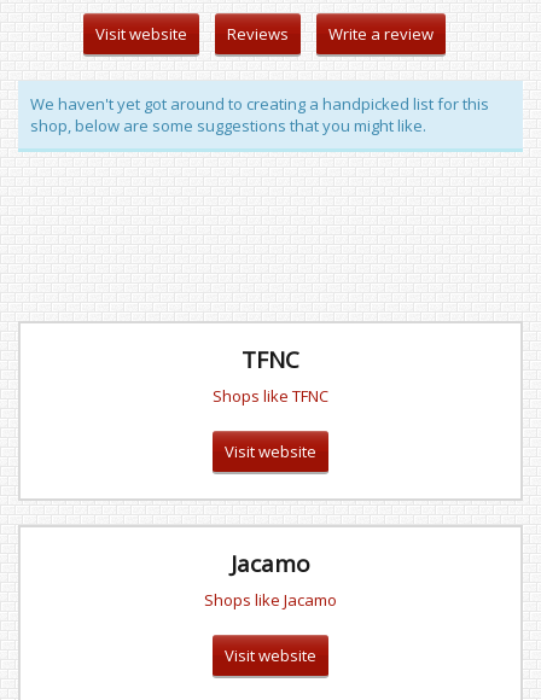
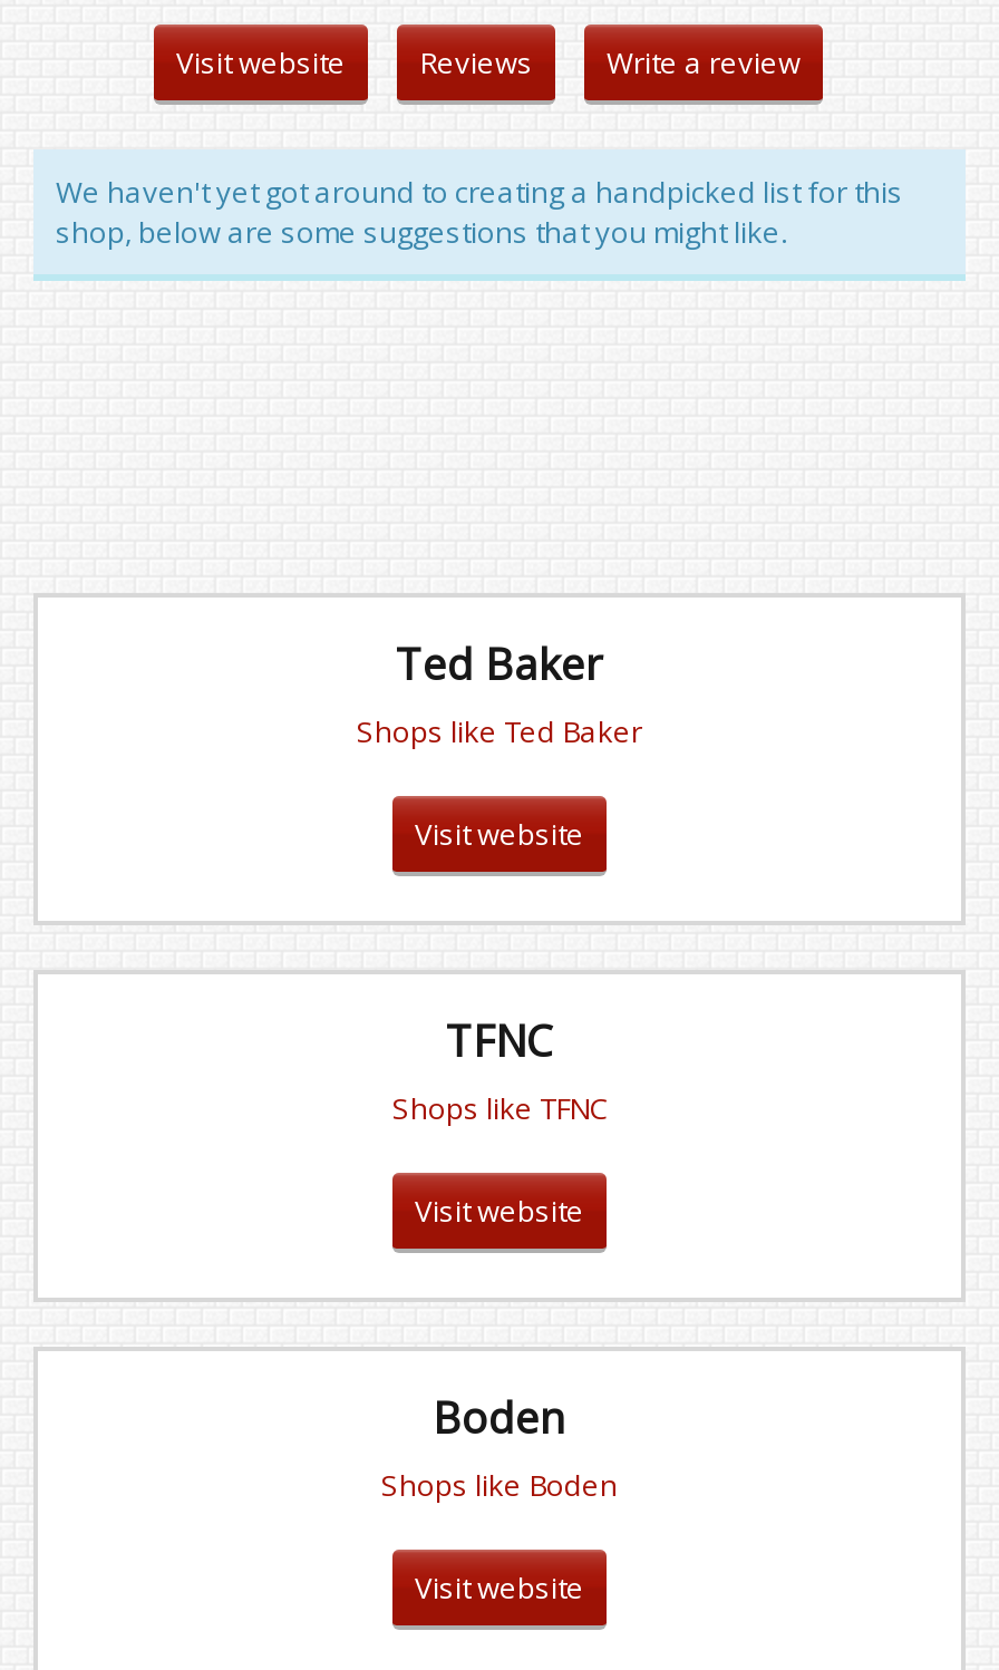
+ Ted Baker
+ Shops like Ted Baker
+ Visit website

- Jacamo
- Shops like Jacamo
+ Boden
+ Shops like Boden
